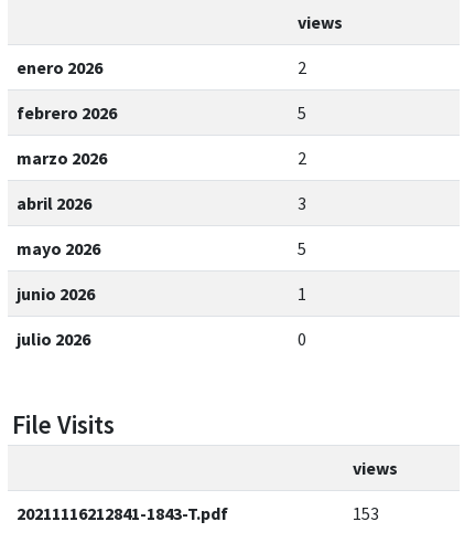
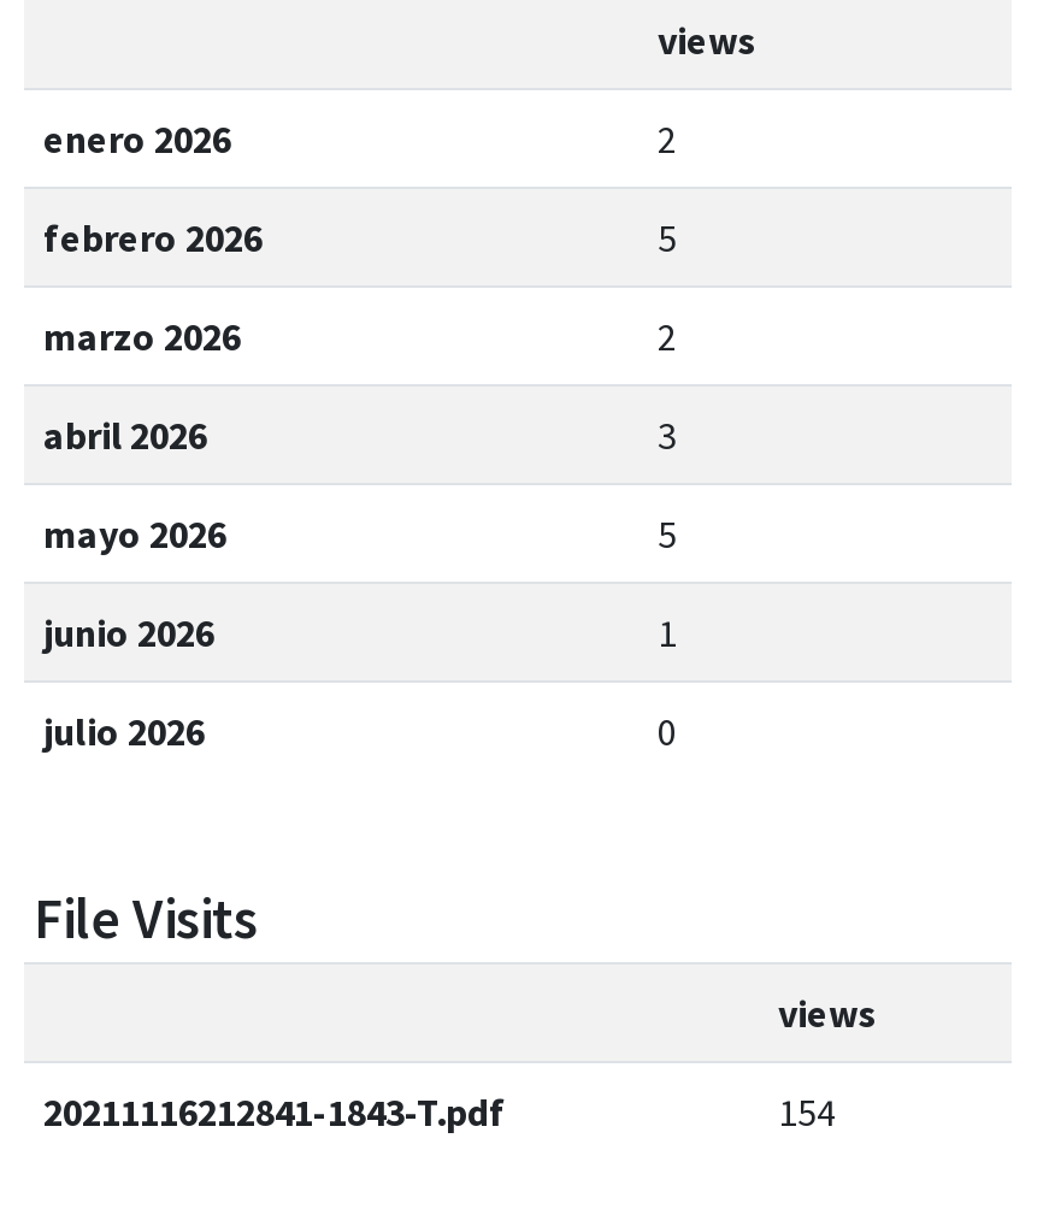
- 153
+ 154
